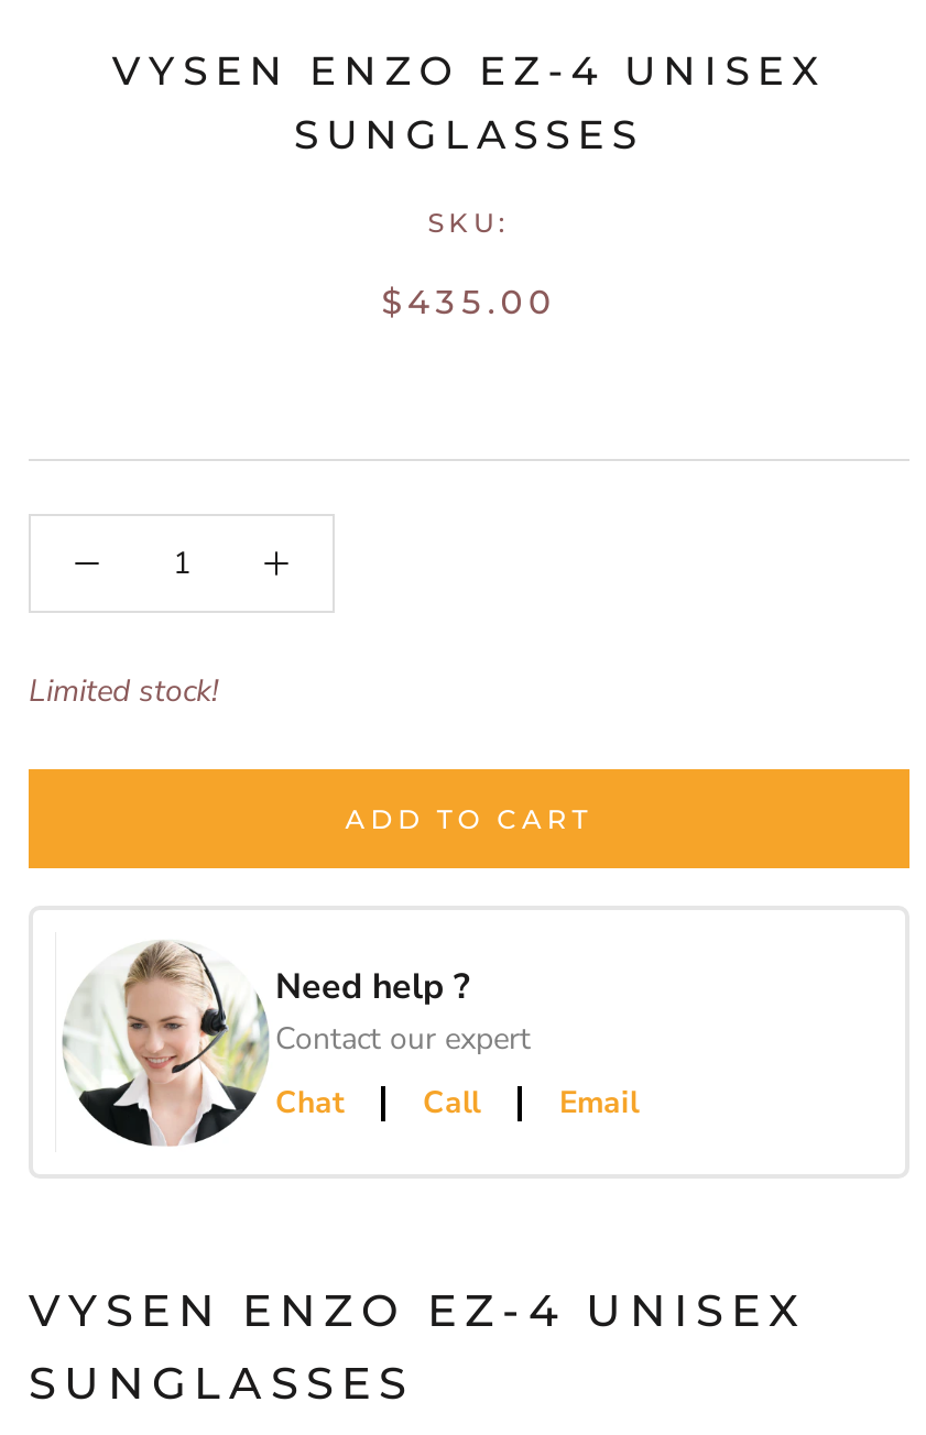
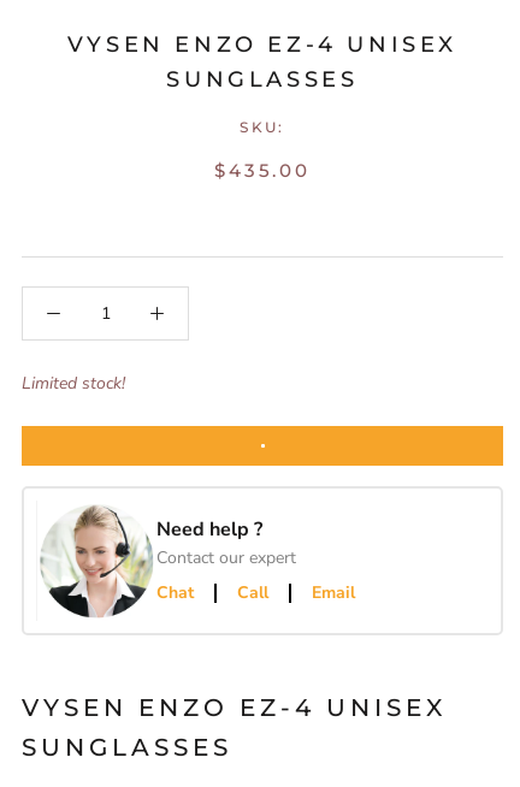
- ADD TO CART
